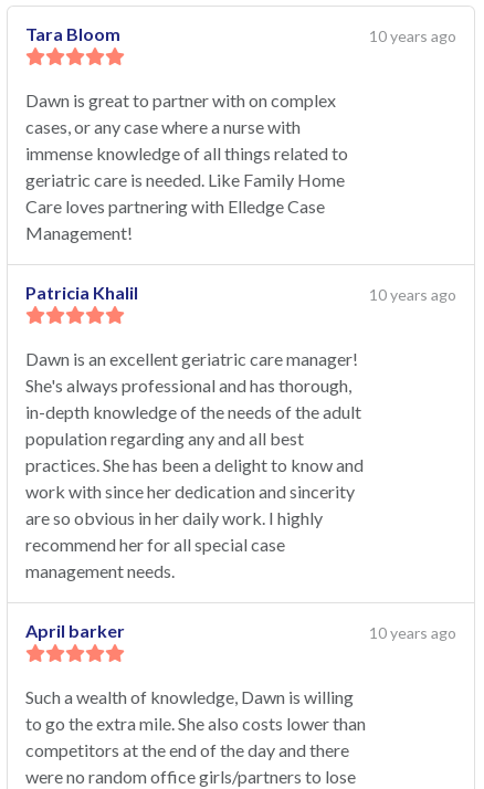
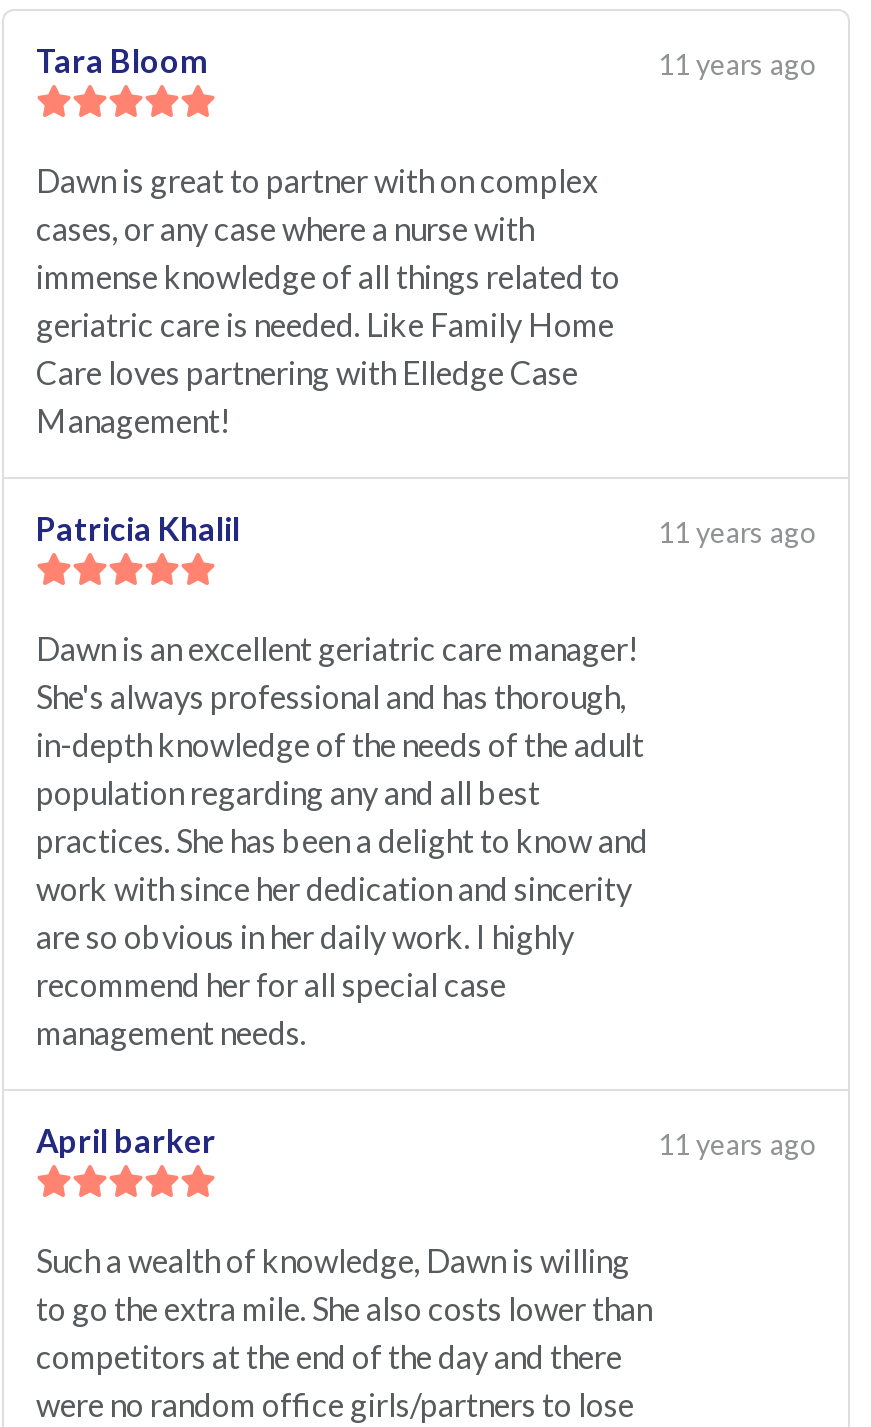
- 10 years ago
+ 11 years ago

- 10 years ago
+ 11 years ago

- 10 years ago
+ 11 years ago
